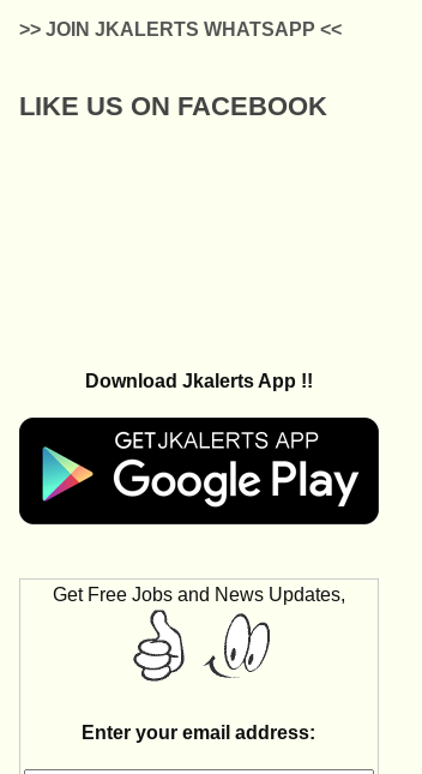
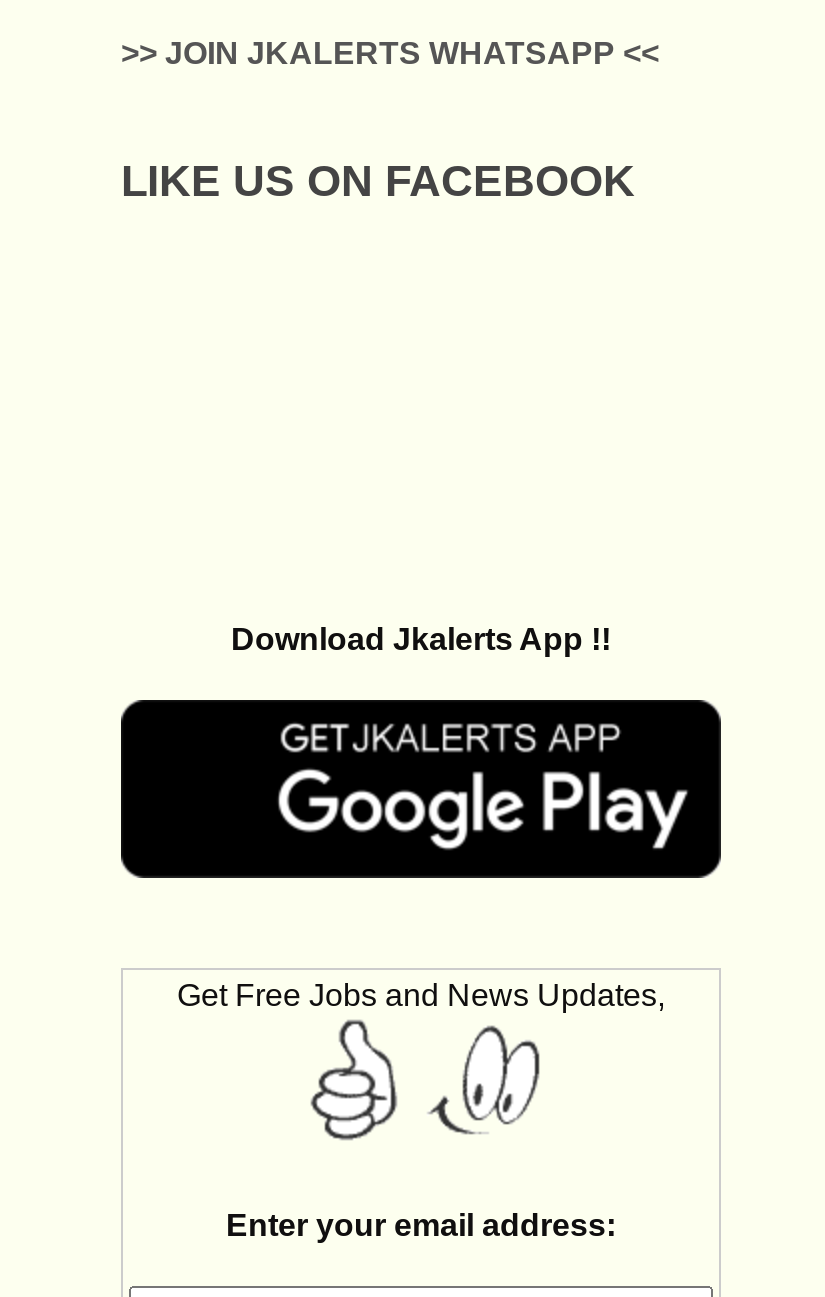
- [image]
